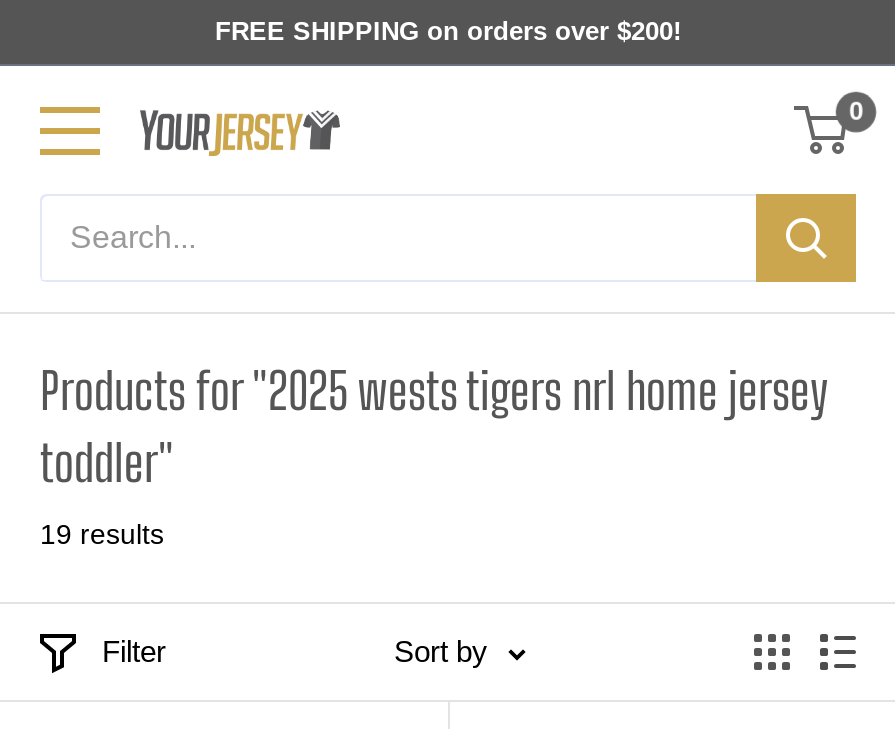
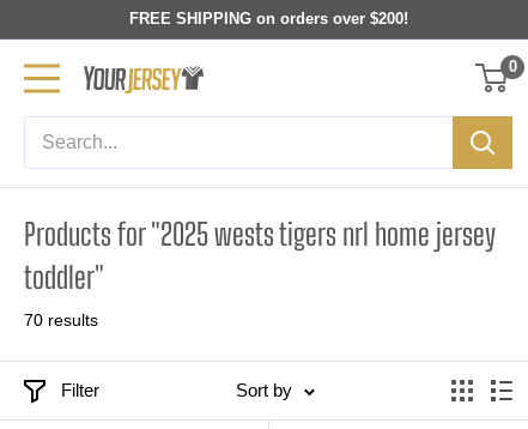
- 19 results
+ 70 results
